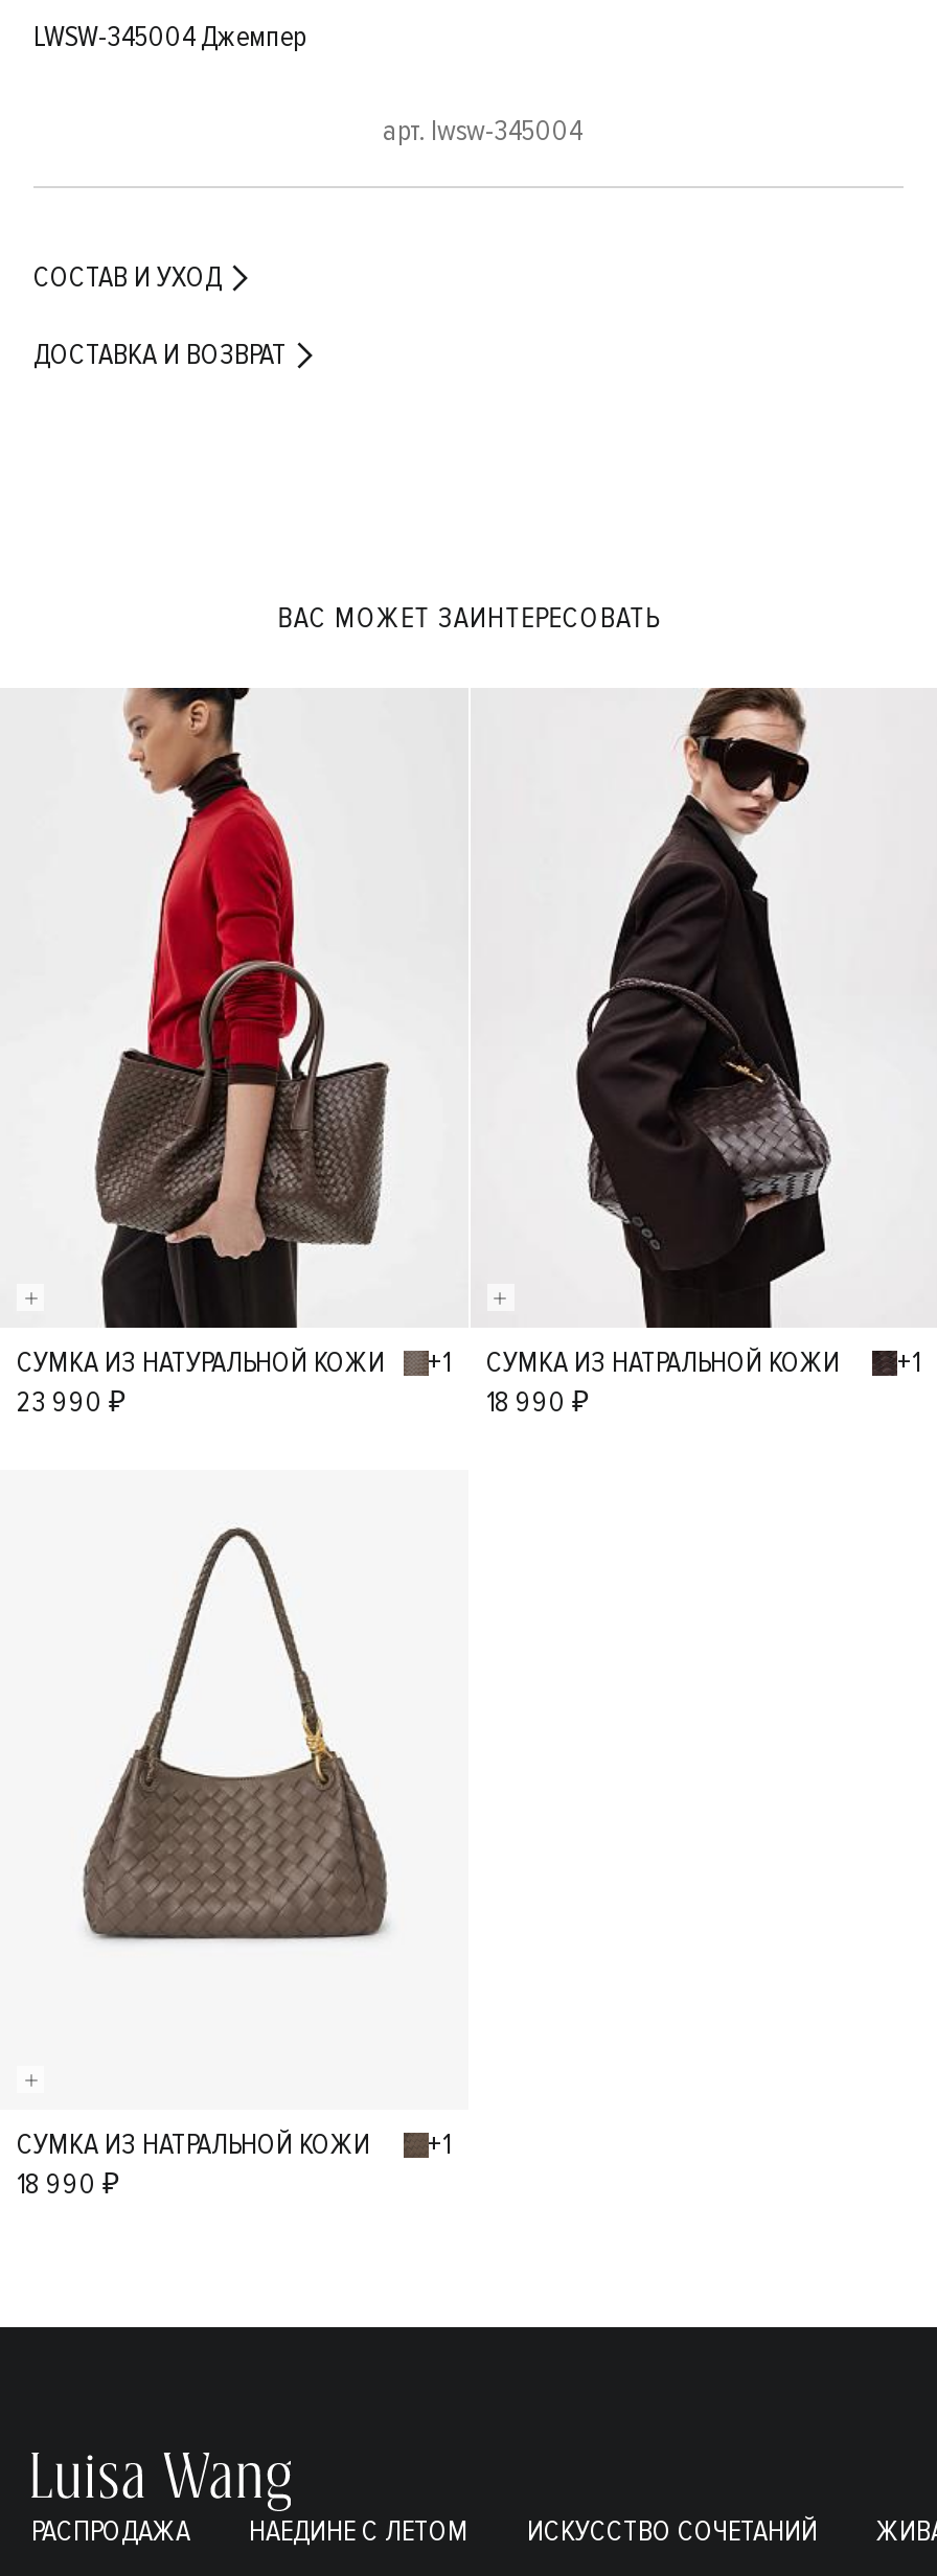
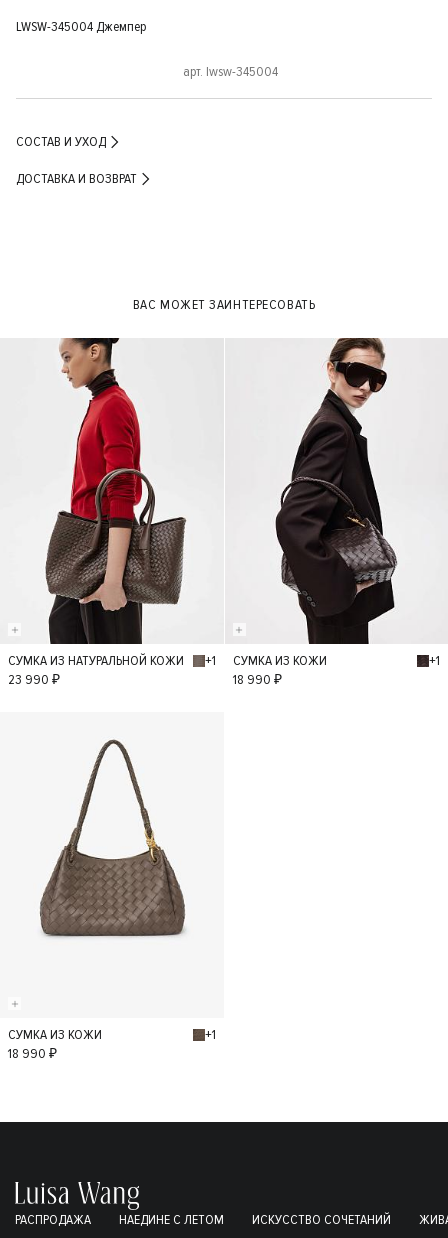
- СУМКА ИЗ НАТРАЛЬНОЙ КОЖИ
+ СУМКА ИЗ КОЖИ

- СУМКА ИЗ НАТРАЛЬНОЙ КОЖИ
+ СУМКА ИЗ КОЖИ
